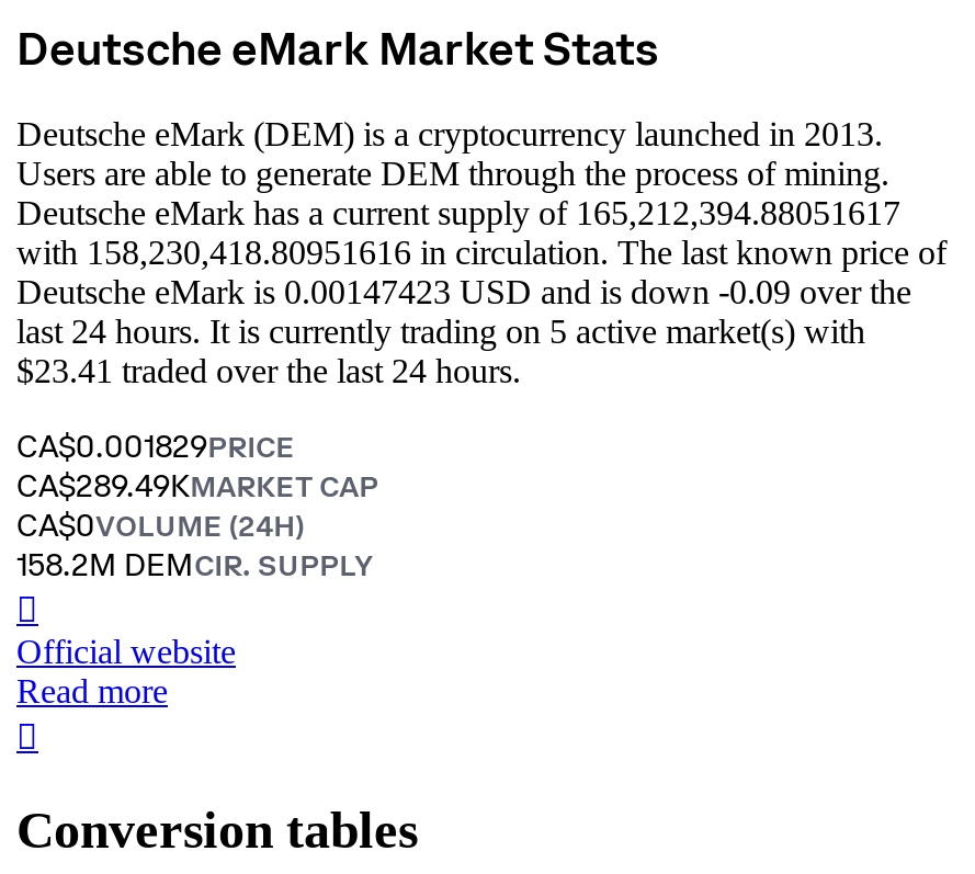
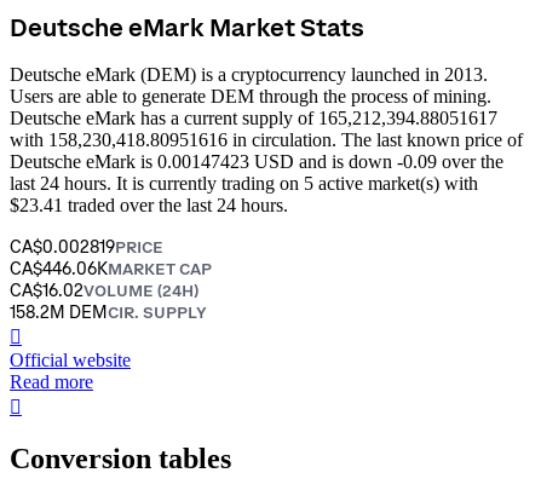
- CA$0.001829PRICE
+ CA$0.002819PRICE

- CA$289.49KMARKET CAP
+ CA$446.06KMARKET CAP

- CA$0VOLUME (24H)
+ CA$16.02VOLUME (24H)
